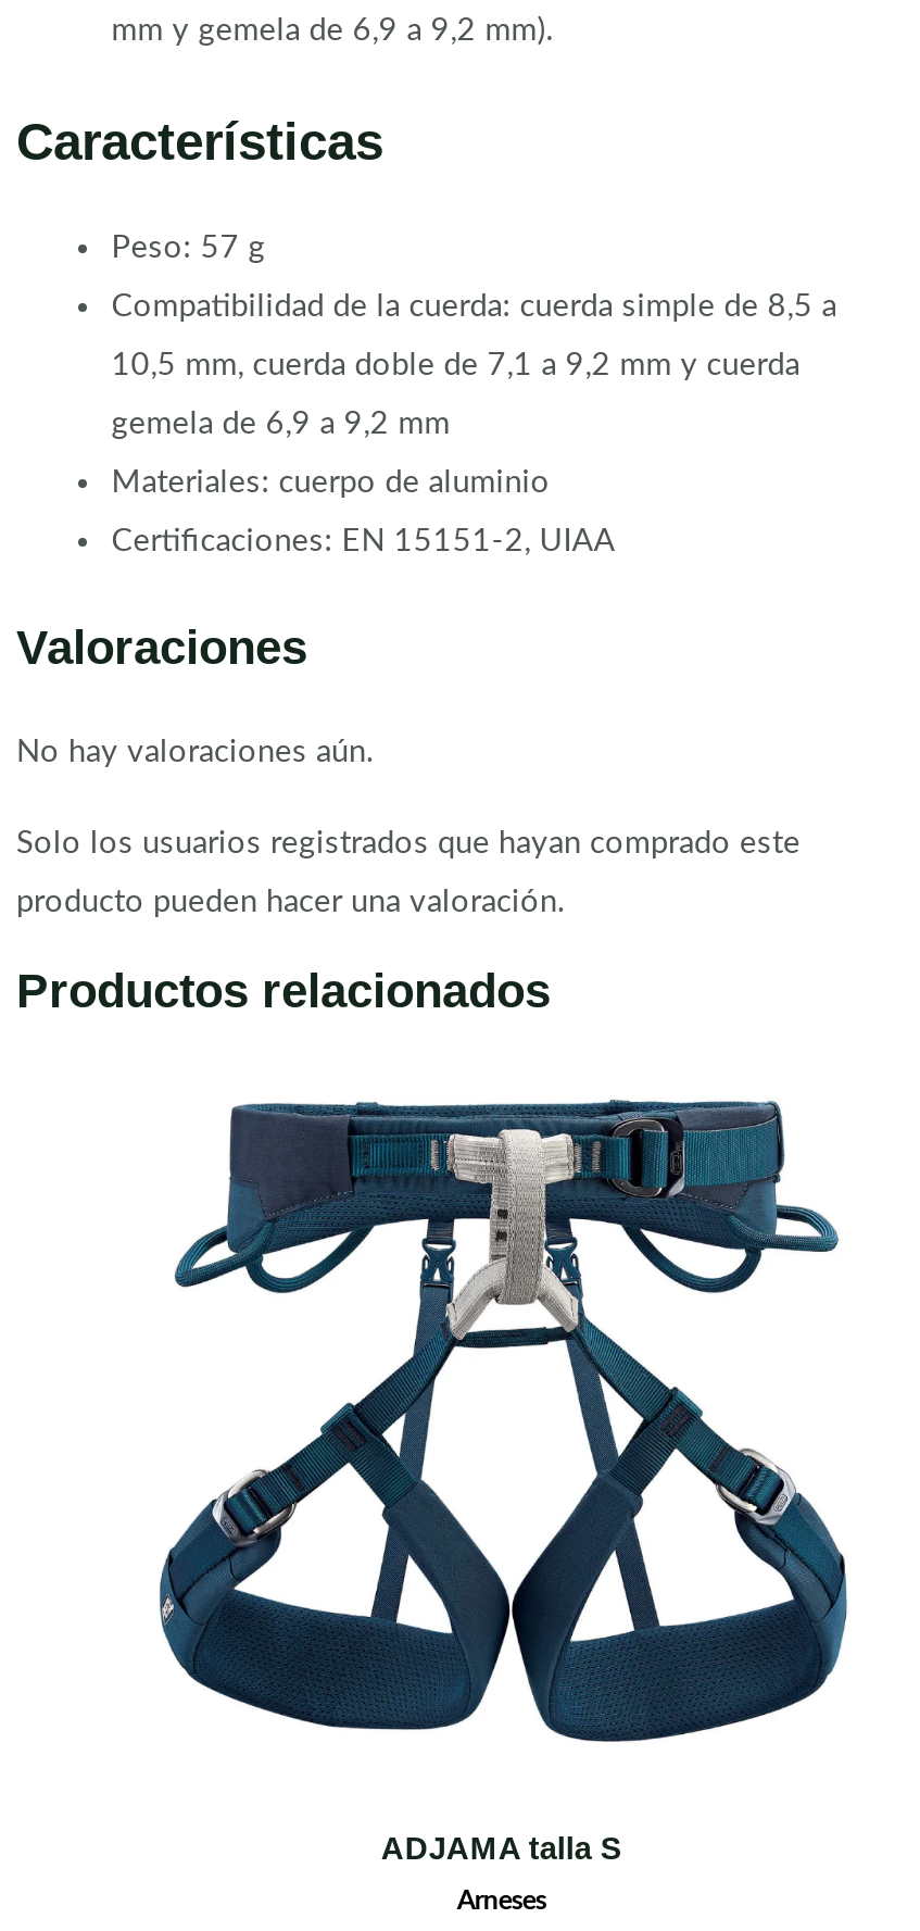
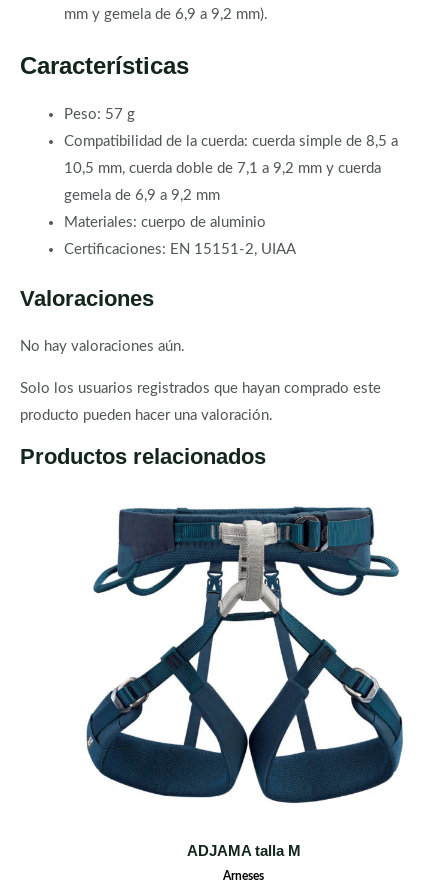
- ADJAMA talla S
+ ADJAMA talla M
